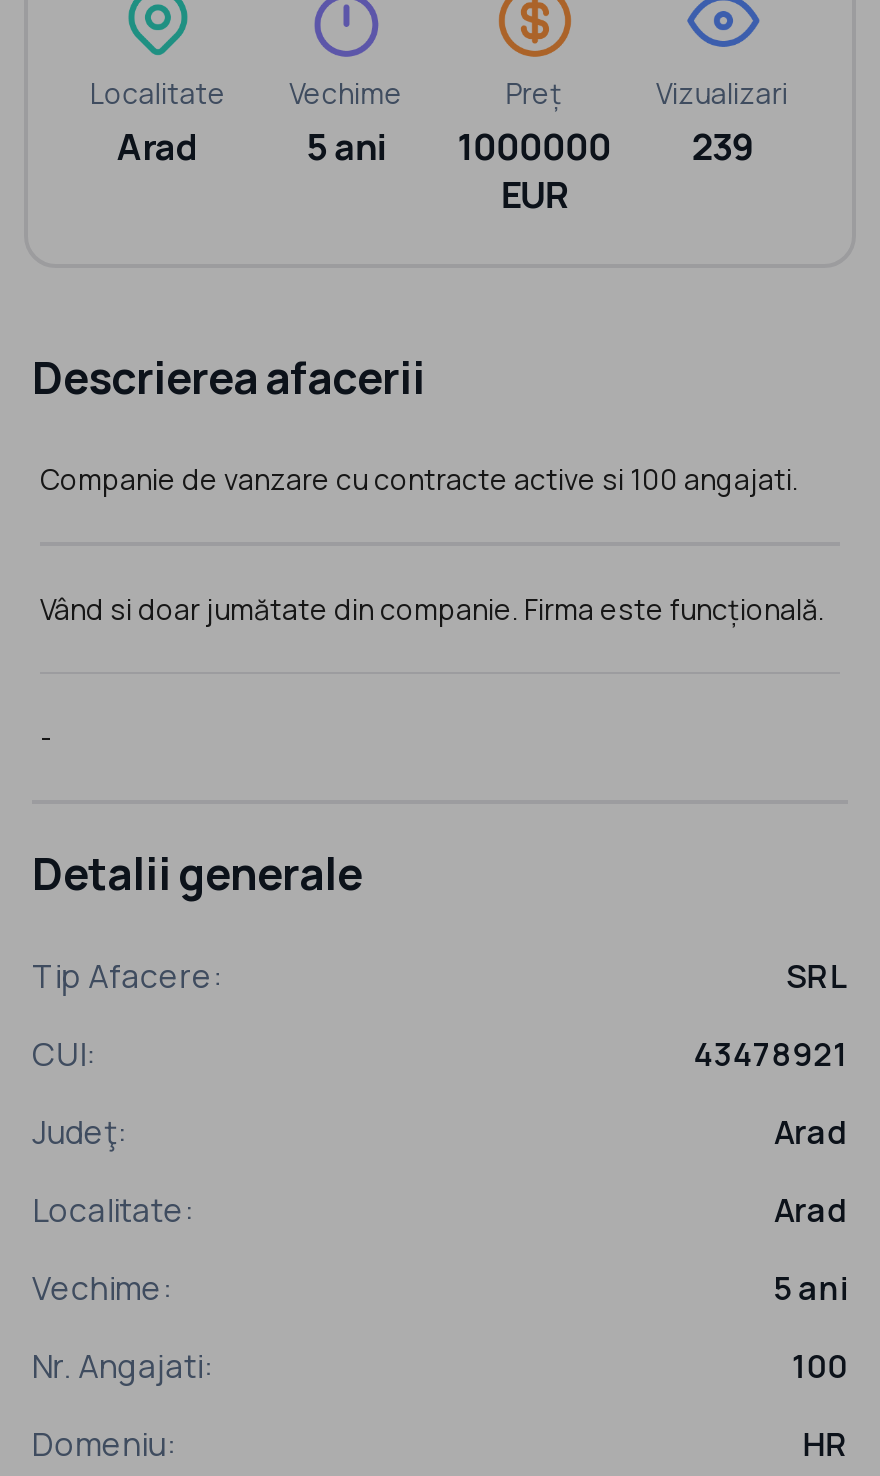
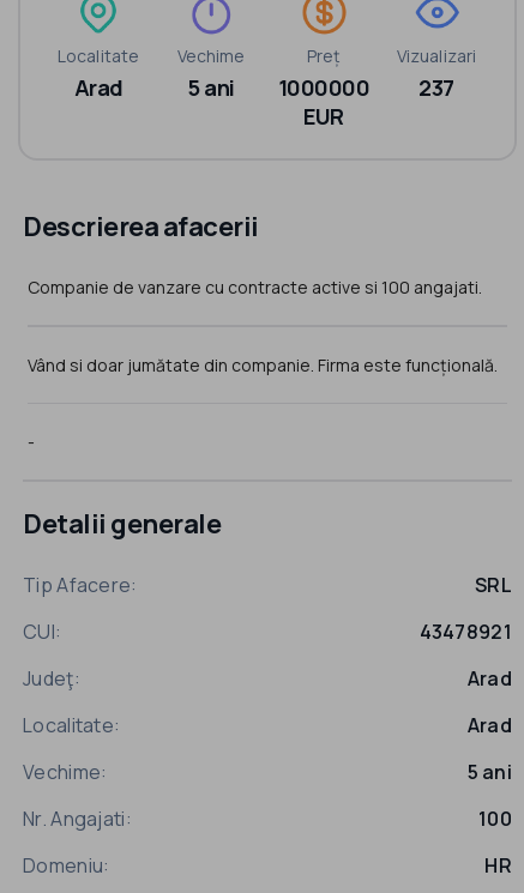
- 5 ani 1000000 239
+ 5 ani 1000000 237
